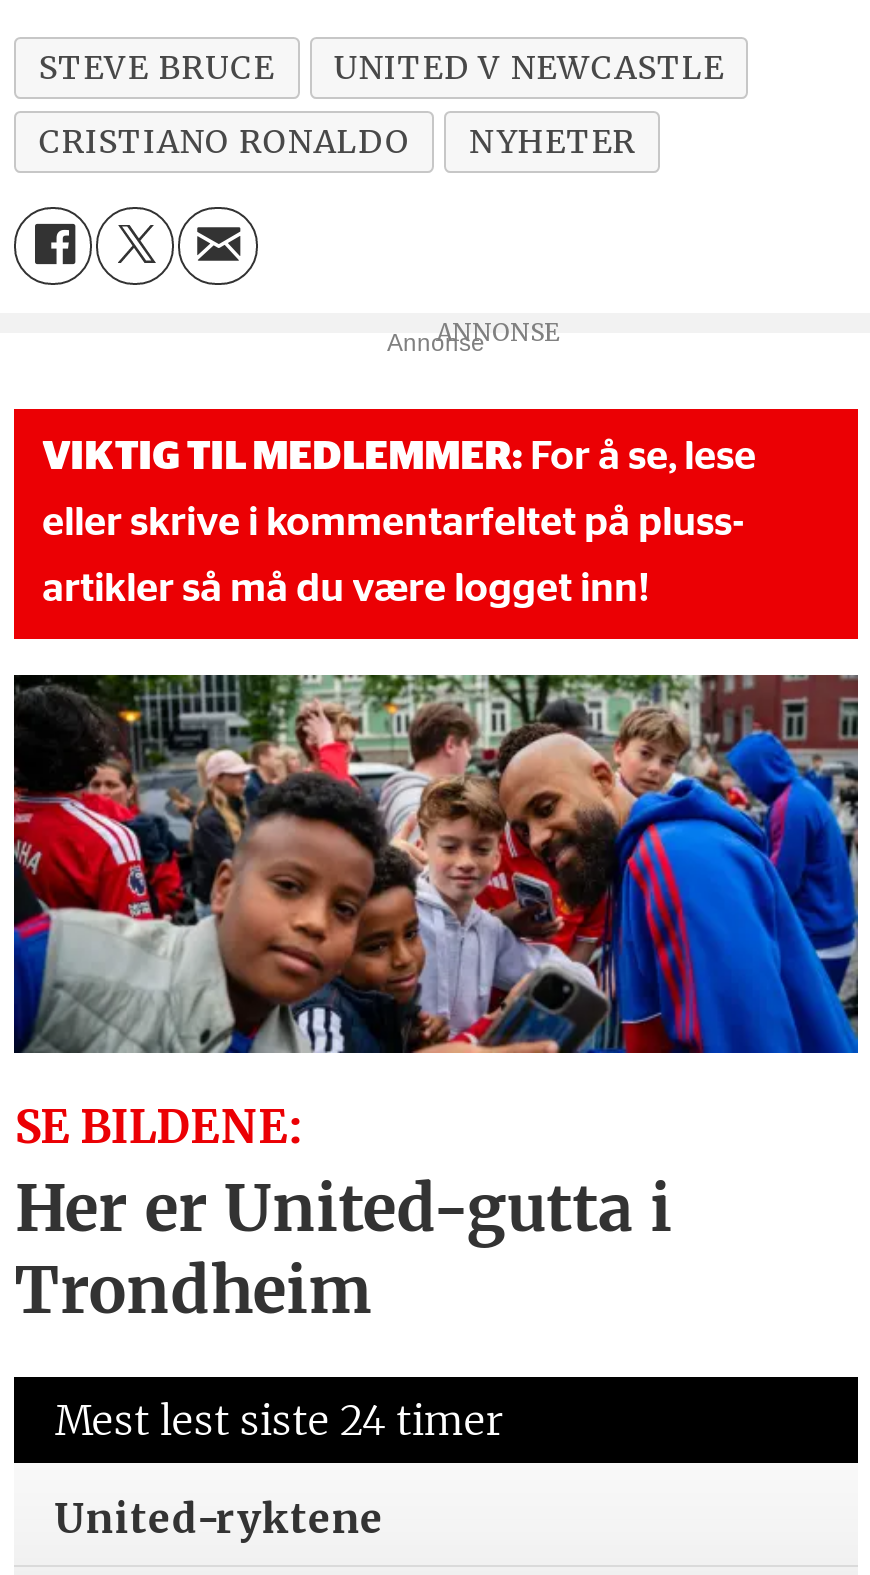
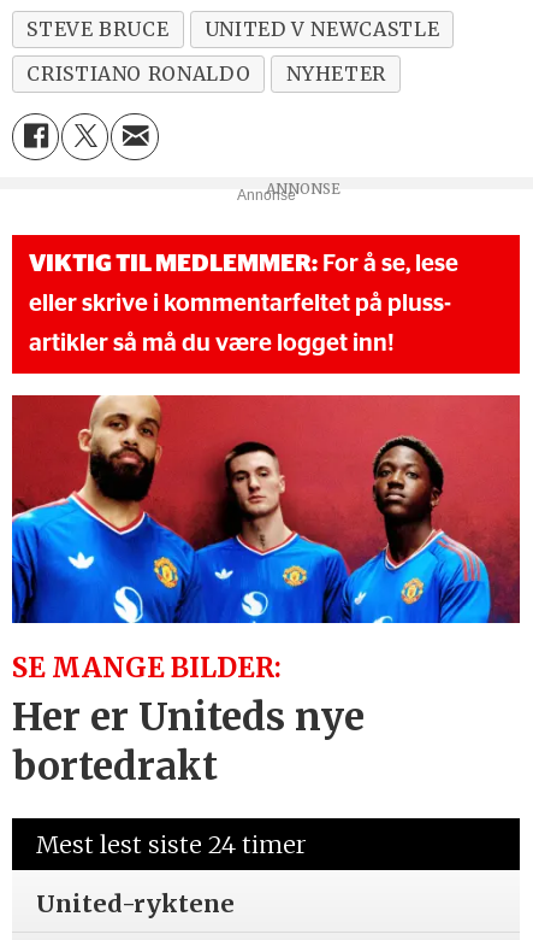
- [image]
- SE BILDENE:
- Her er United-gutta i
- Trondheim
+ [image]
+ SE MANGE BILDER:
+ Her er Uniteds nye
+ bortedrakt
